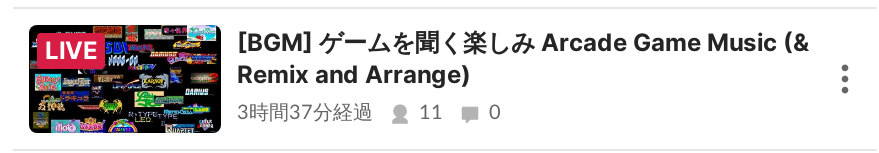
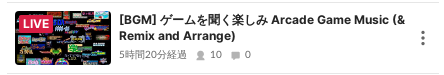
- 3時間37分経過
+ 5時間20分経過

- 11
+ 10
